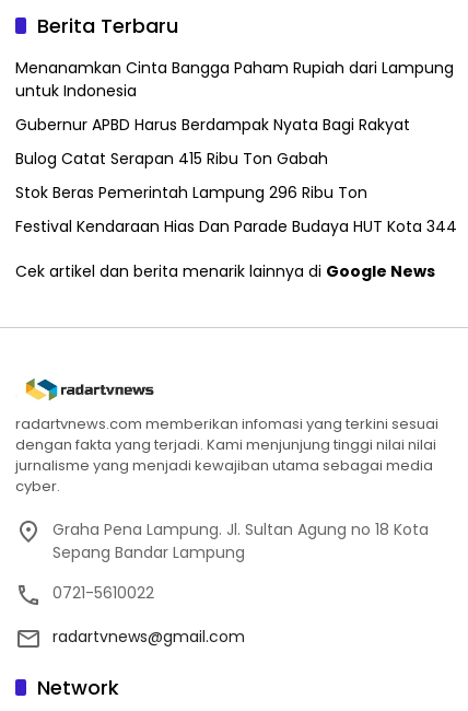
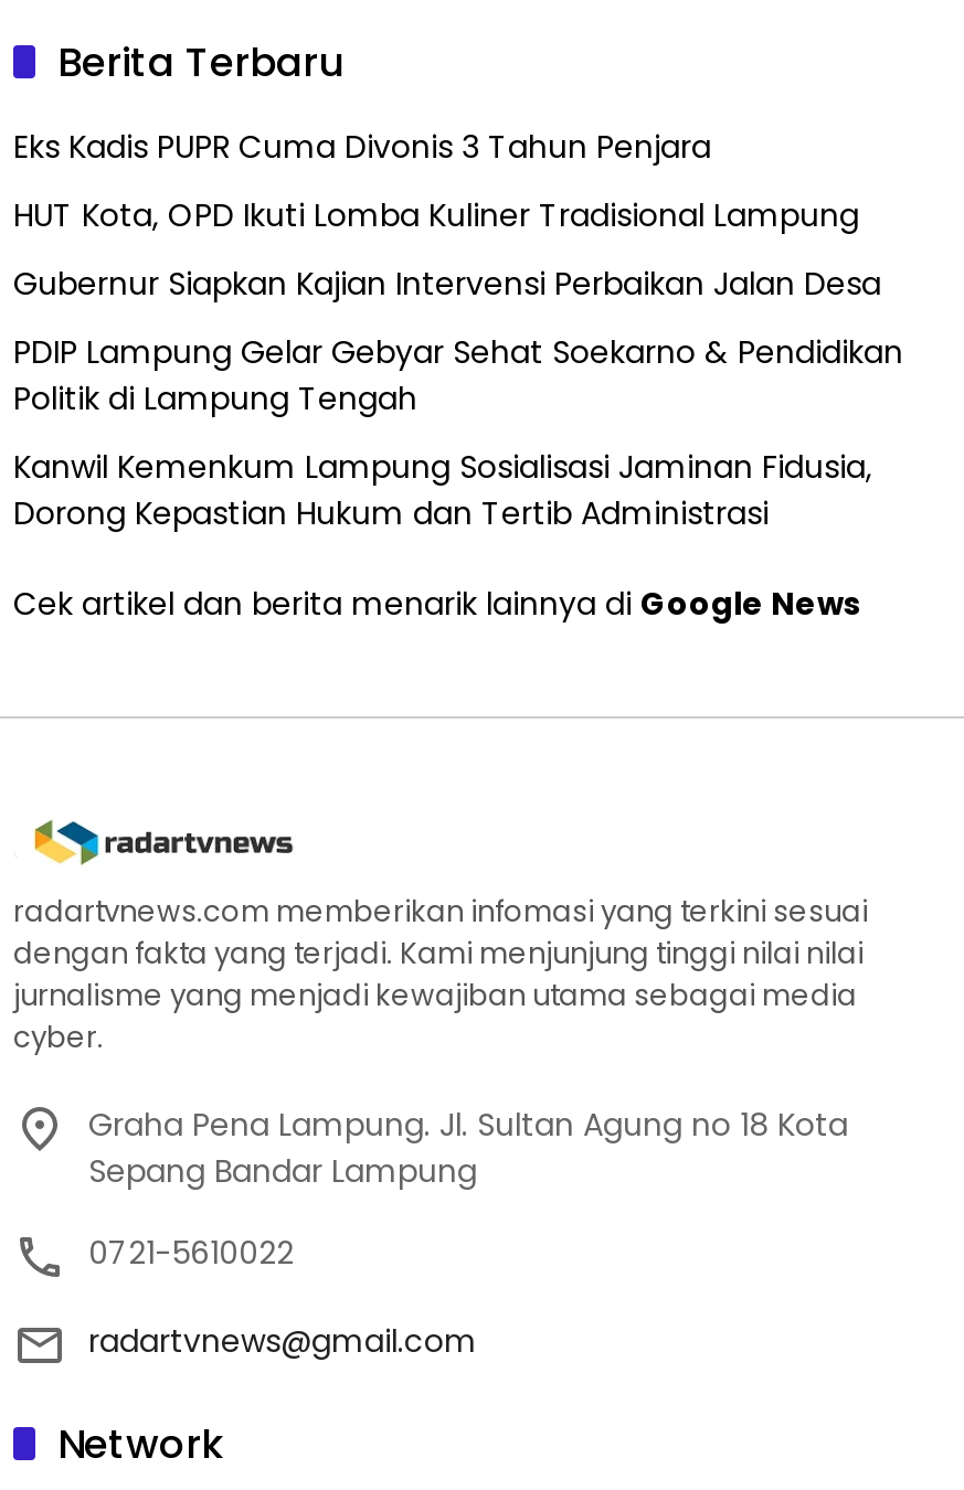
- Menanamkan Cinta Bangga Paham Rupiah dari Lampung
- untuk Indonesia
+ Eks Kadis PUPR Cuma Divonis 3 Tahun Penjara

- Gubernur APBD Harus Berdampak Nyata Bagi Rakyat
+ HUT Kota, OPD Ikuti Lomba Kuliner Tradisional Lampung

- Bulog Catat Serapan 415 Ribu Ton Gabah
+ Gubernur Siapkan Kajian Intervensi Perbaikan Jalan Desa

- Stok Beras Pemerintah Lampung 296 Ribu Ton
+ PDIP Lampung Gelar Gebyar Sehat Soekarno & Pendidikan
+ Politik di Lampung Tengah

- Festival Kendaraan Hias Dan Parade Budaya HUT Kota 344
+ Kanwil Kemenkum Lampung Sosialisasi Jaminan Fidusia,
+ Dorong Kepastian Hukum dan Tertib Administrasi
